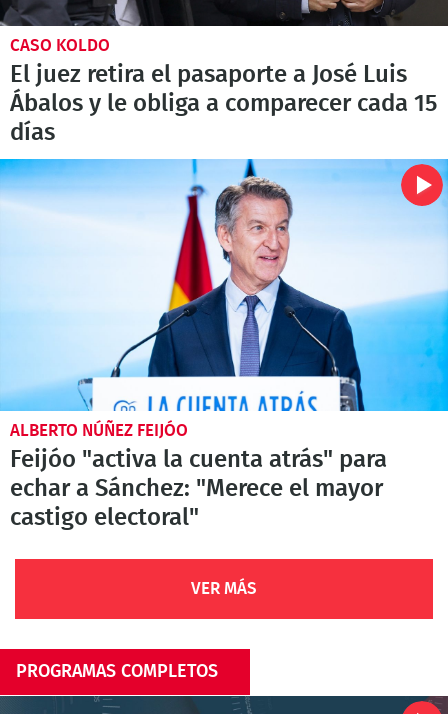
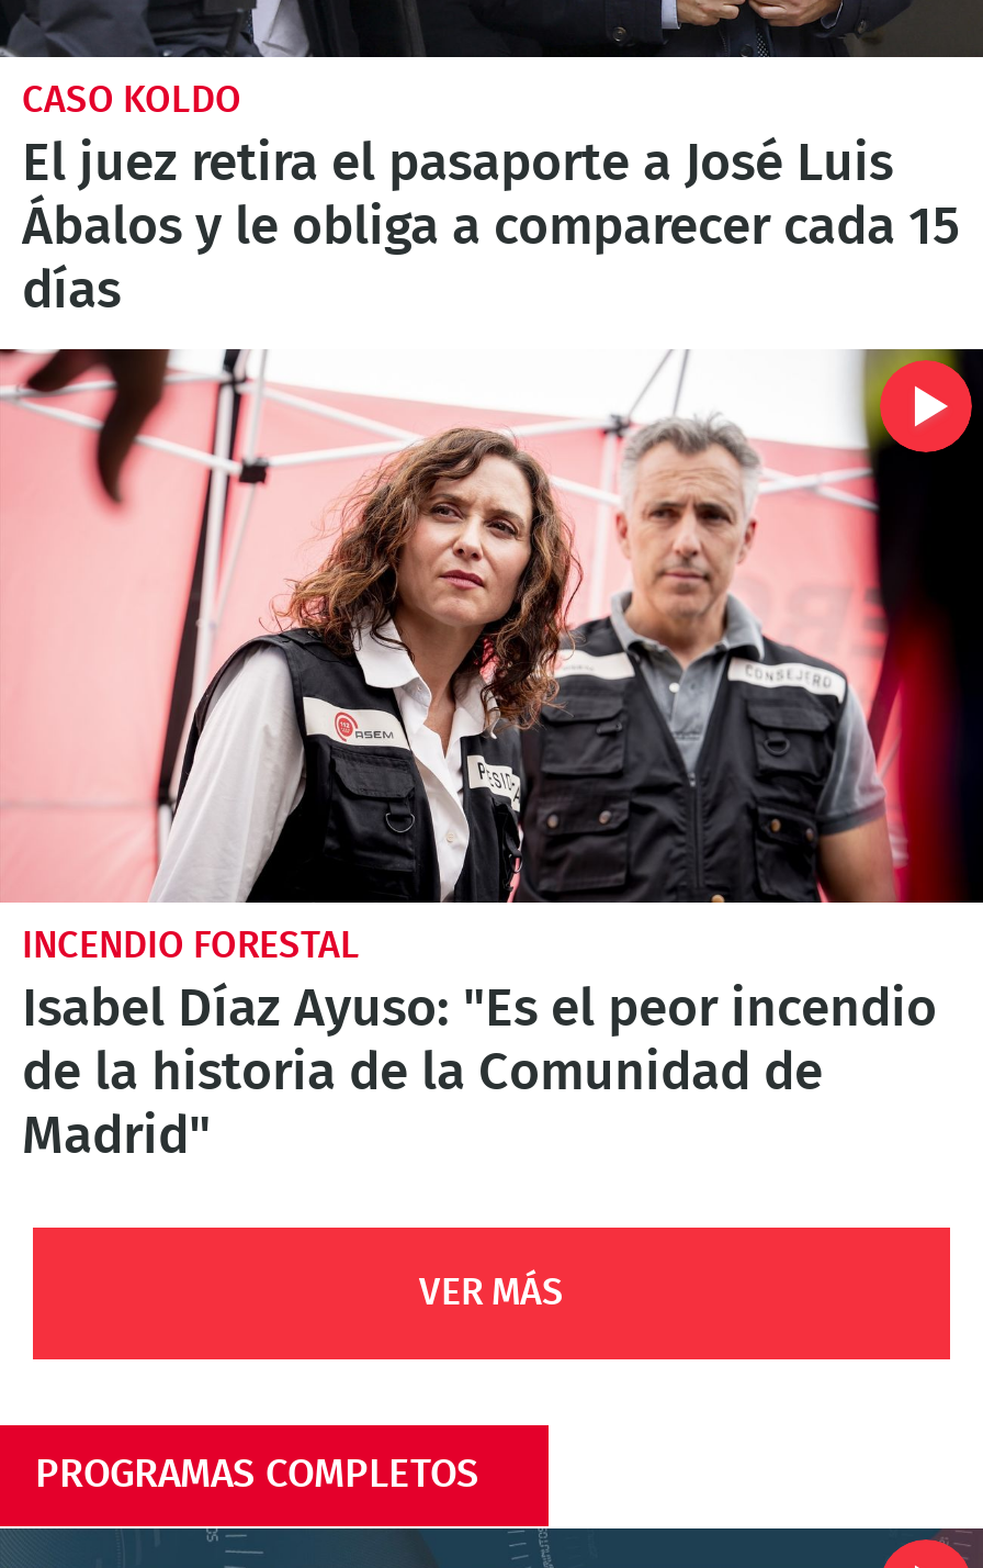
- [image]
- ALBERTO NÚÑEZ FEIJÓO
- Feijóo "activa la cuenta atrás" para
- echar a Sánchez: "Merece el mayor
- castigo electoral"
+ [image]
+ INCENDIO FORESTAL
+ Isabel Díaz Ayuso: "Es el peor incendio
+ de la historia de la Comunidad de
+ Madrid"
